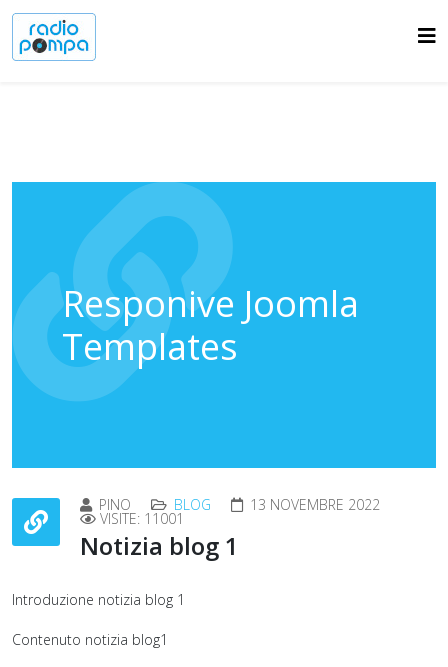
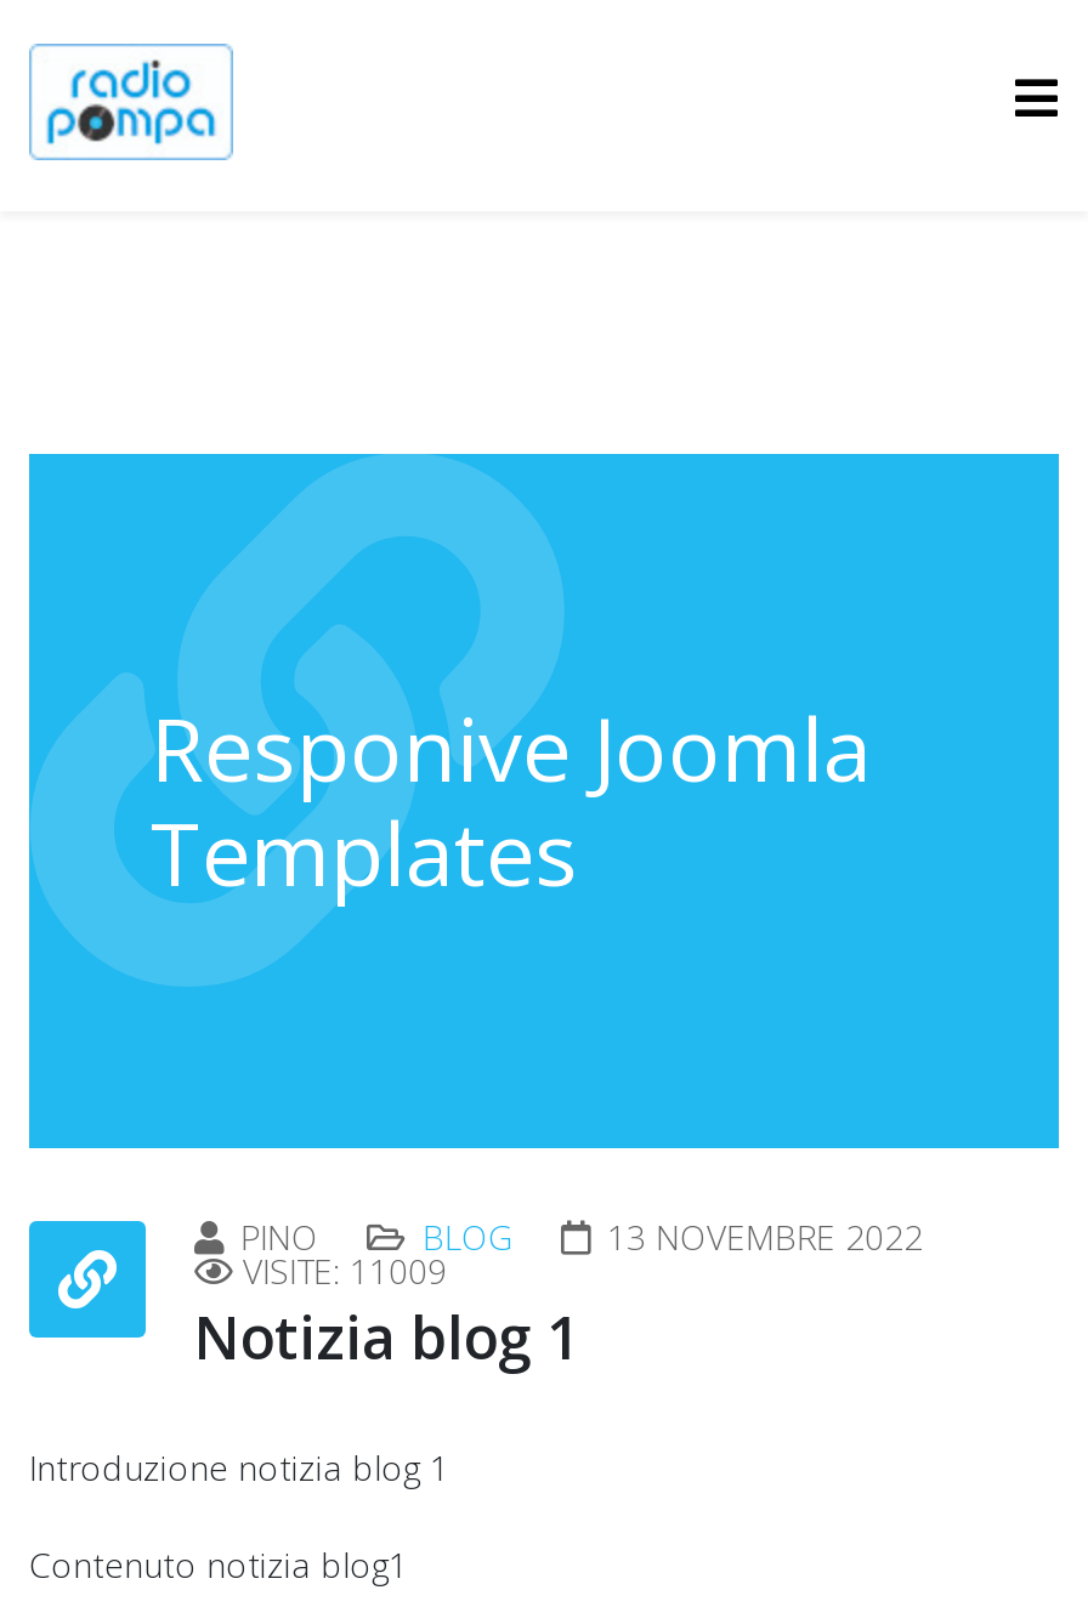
- VISITE: 11001
+ VISITE: 11009
